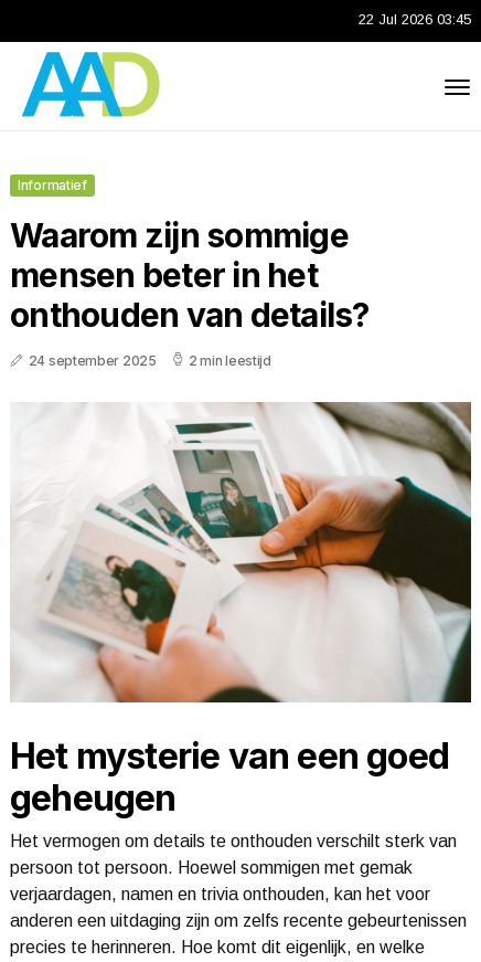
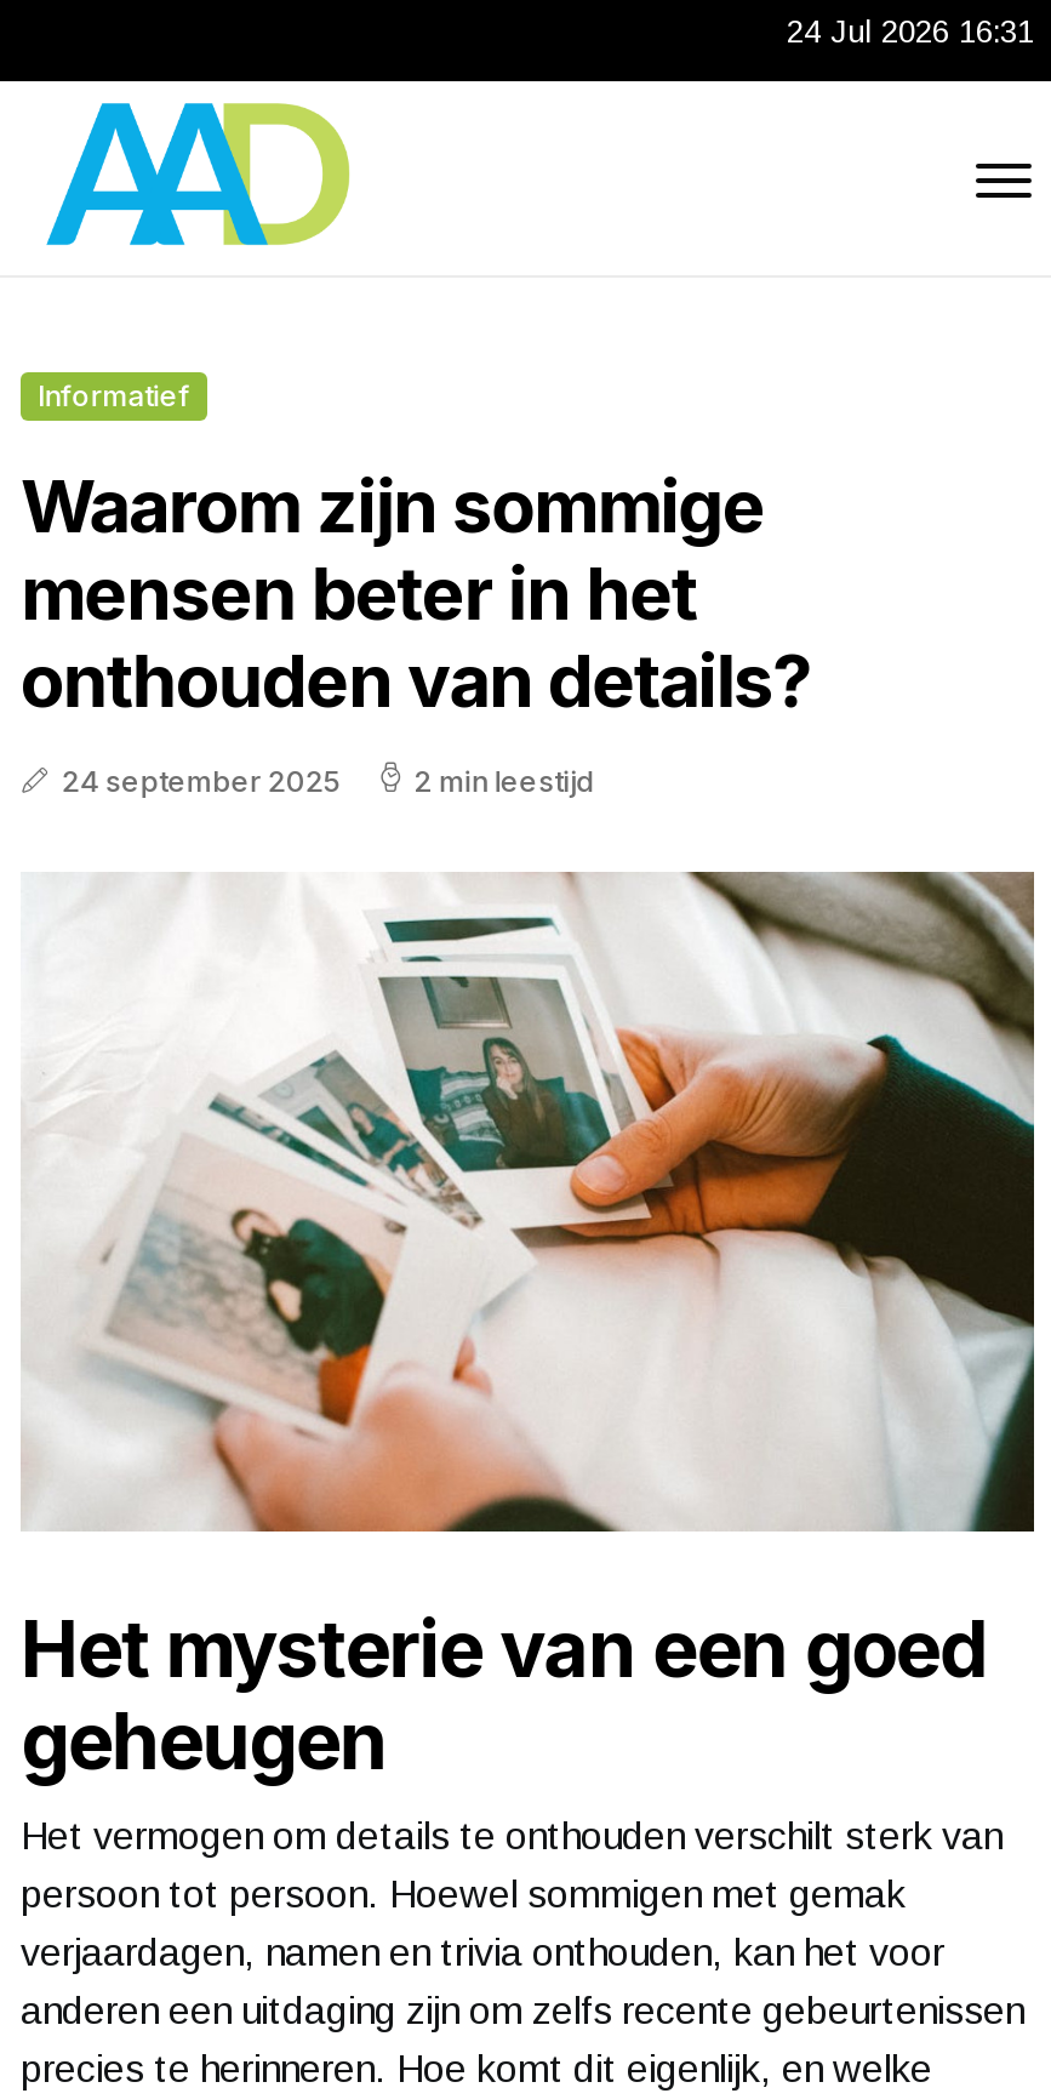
- 22 Jul 2026 03:45
+ 24 Jul 2026 16:31
